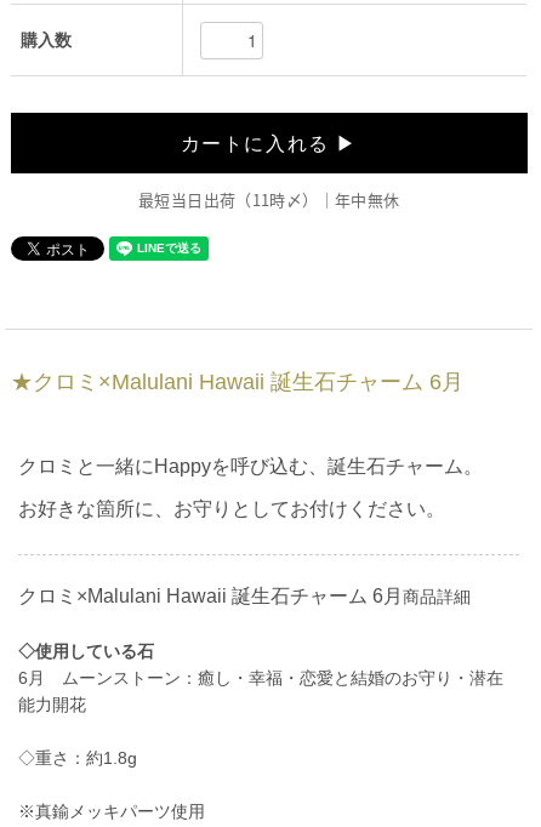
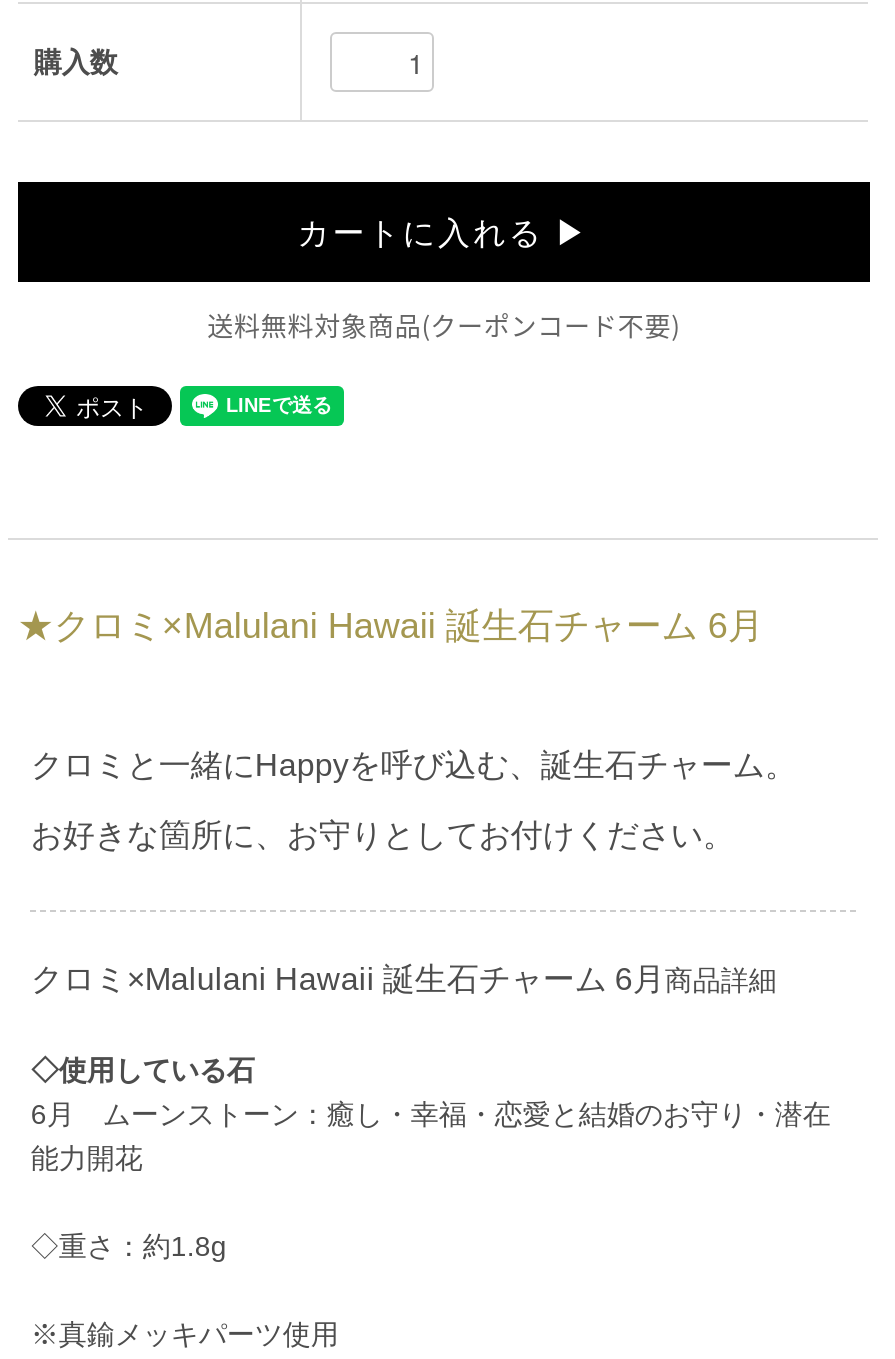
- 最短当日出荷（11時〆）｜年中無休
+ 送料無料対象商品(クーポンコード不要)
